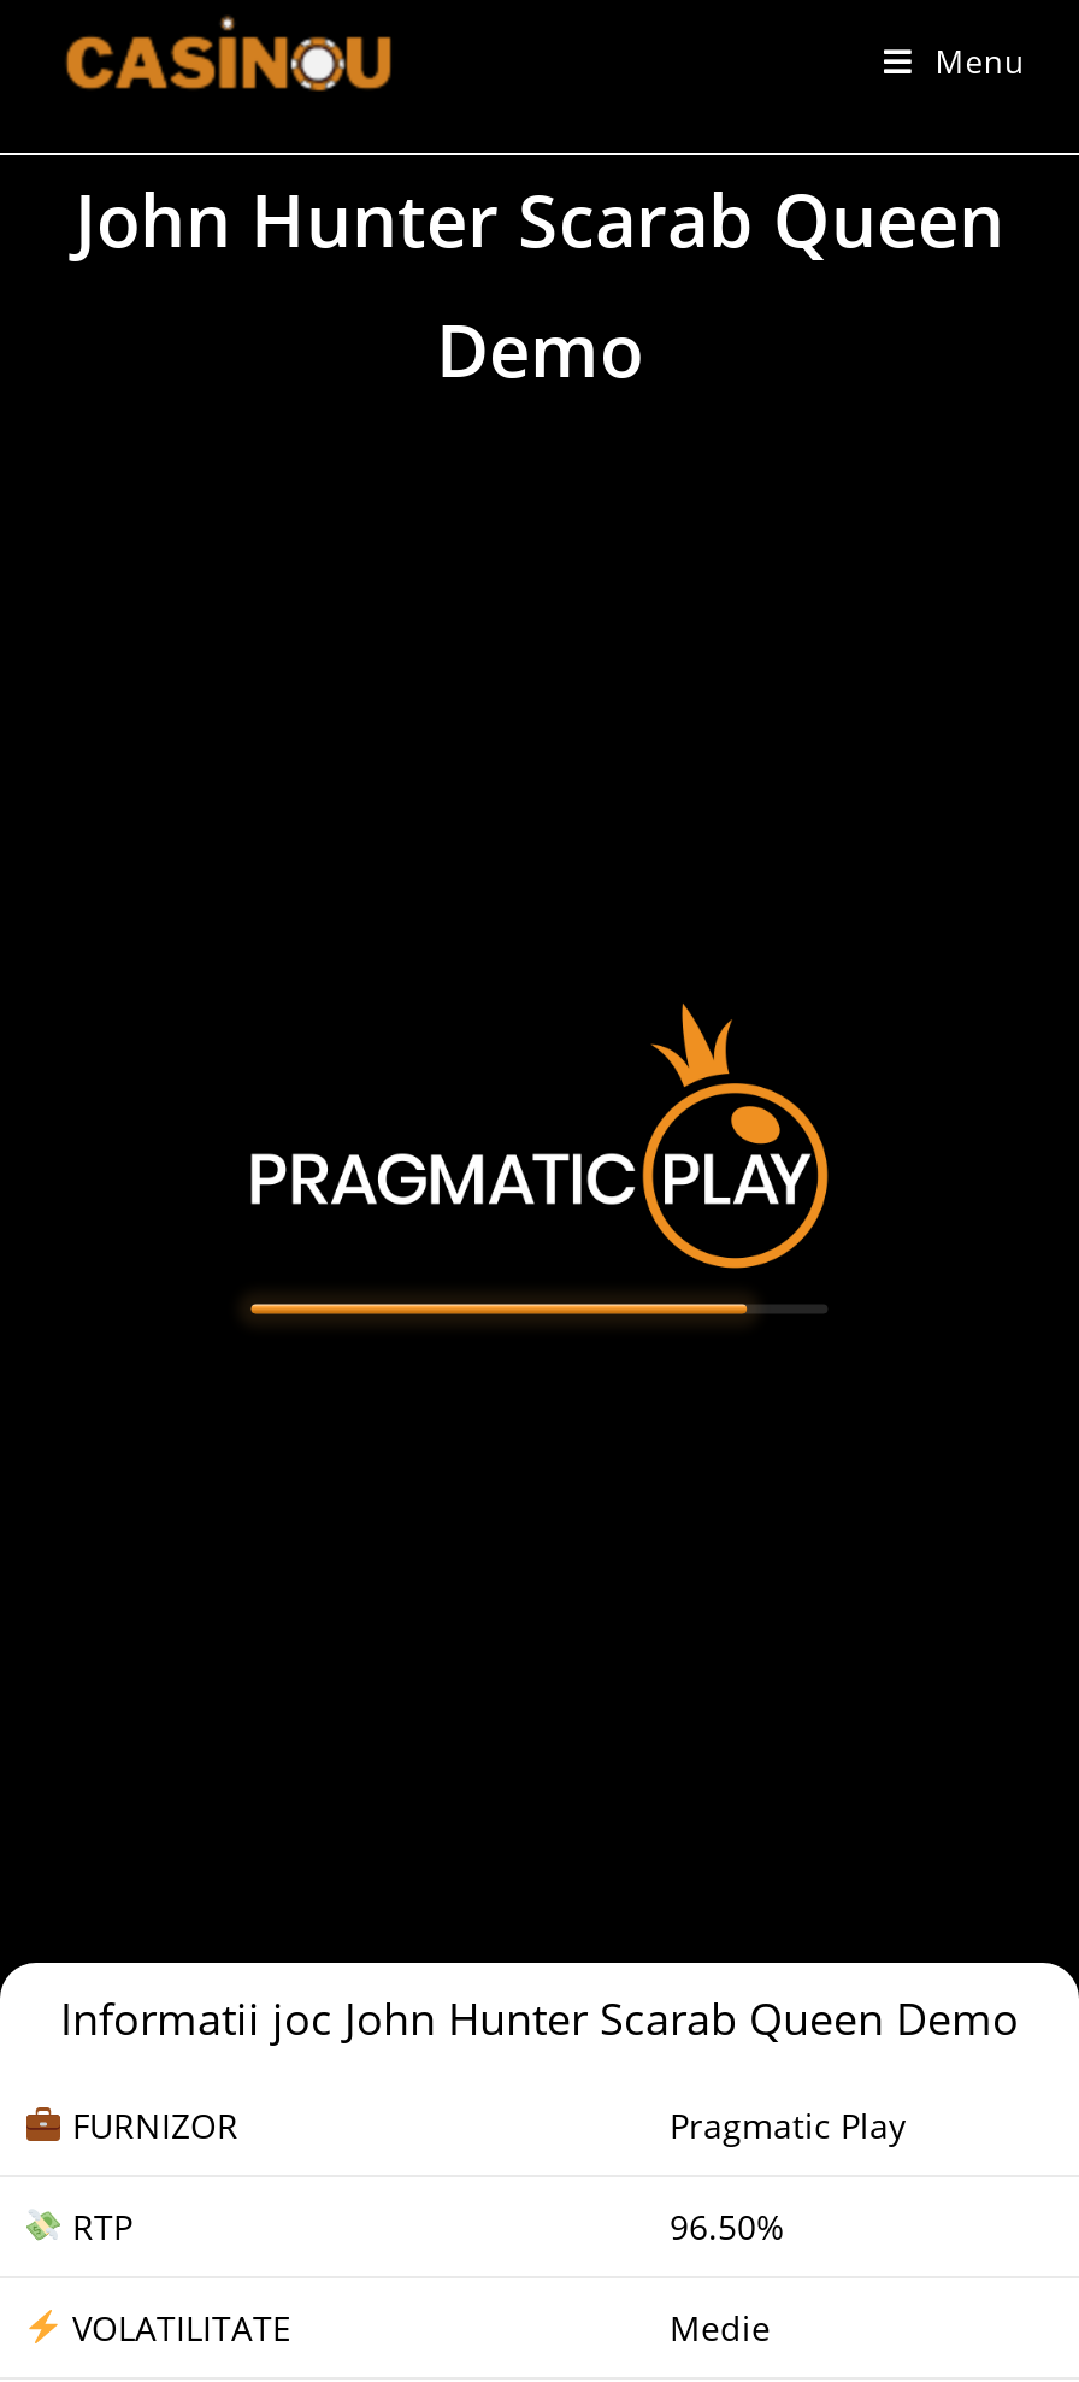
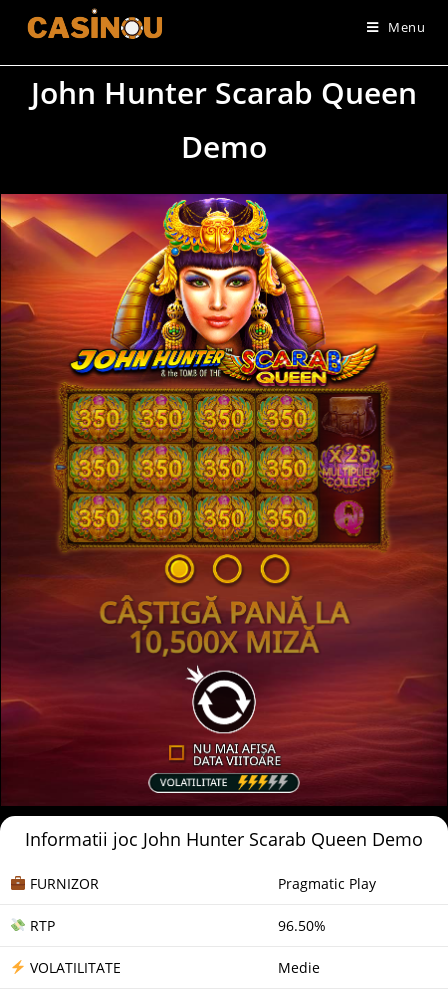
+ [image]
